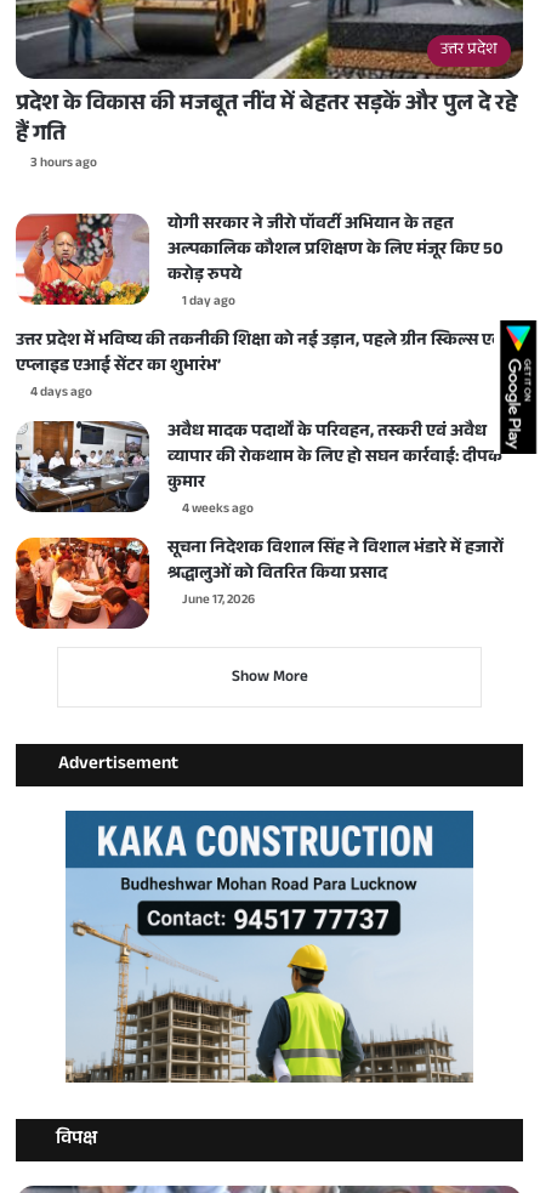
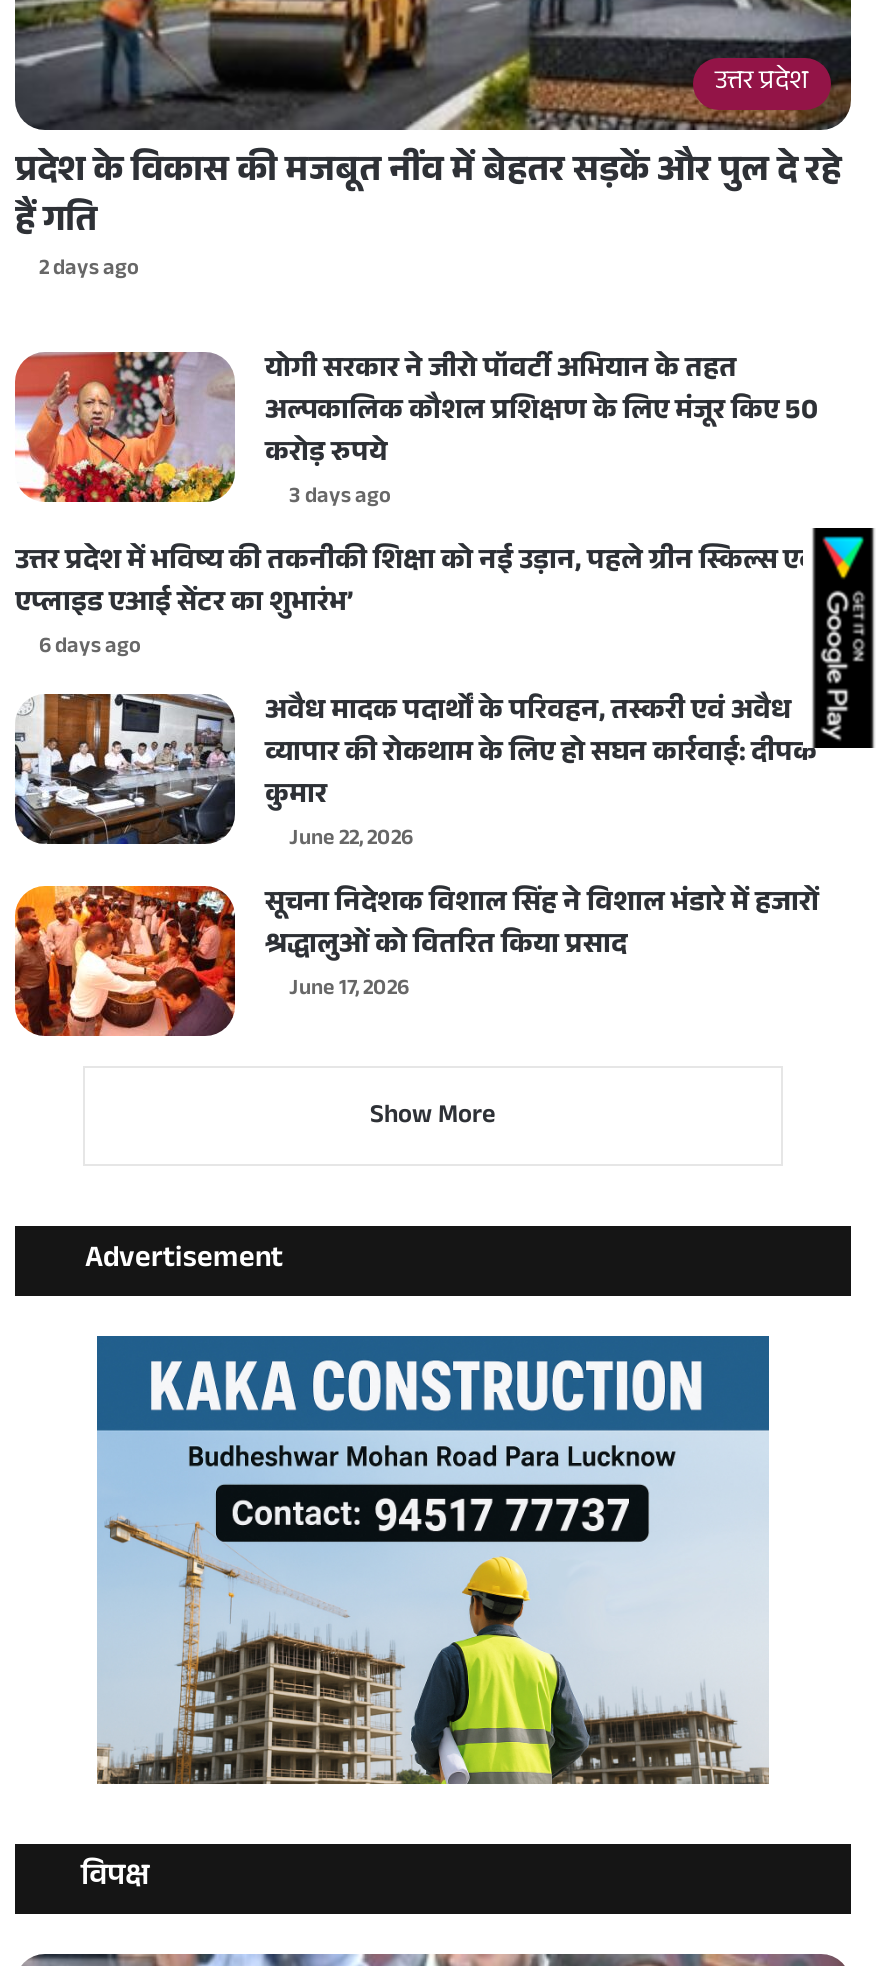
- 3 hours ago
+ 2 days ago

- 1 day ago
+ 3 days ago

- 4 days ago
+ 6 days ago

- 4 weeks ago
+ June 22, 2026
